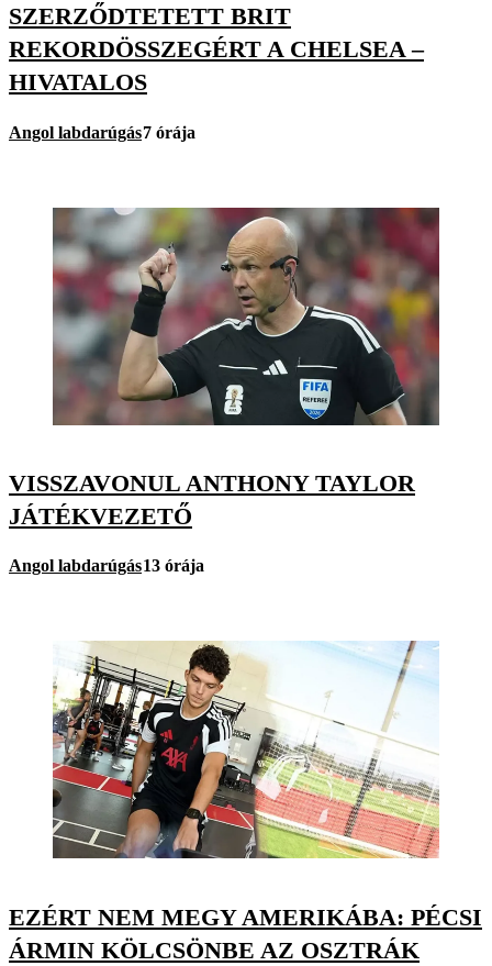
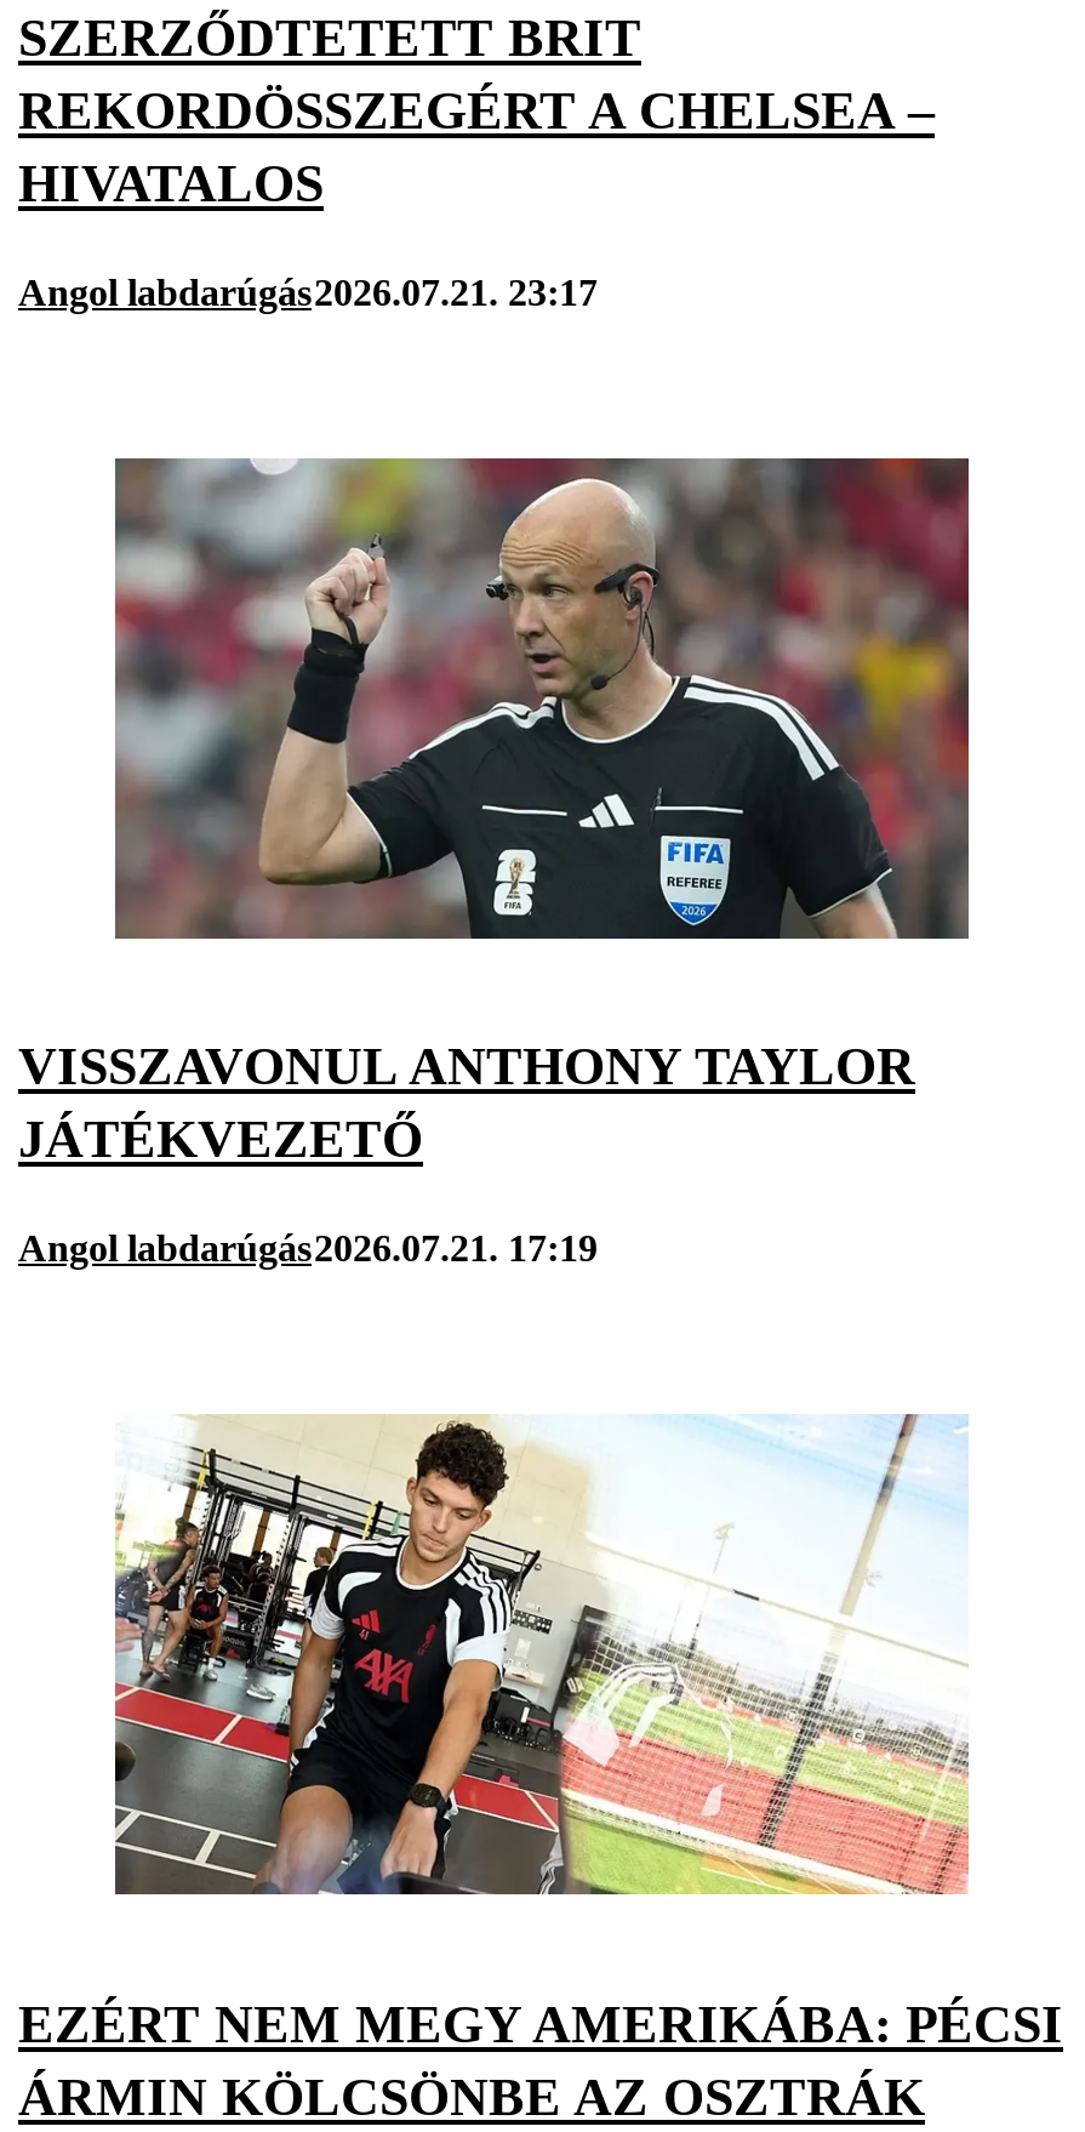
- Angol labdarúgás7 órája
+ Angol labdarúgás2026.07.21. 23:17

- Angol labdarúgás13 órája
+ Angol labdarúgás2026.07.21. 17:19
